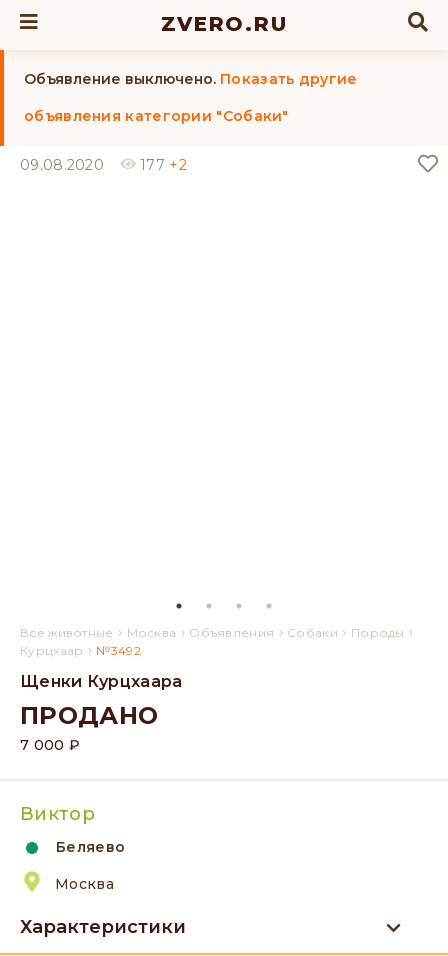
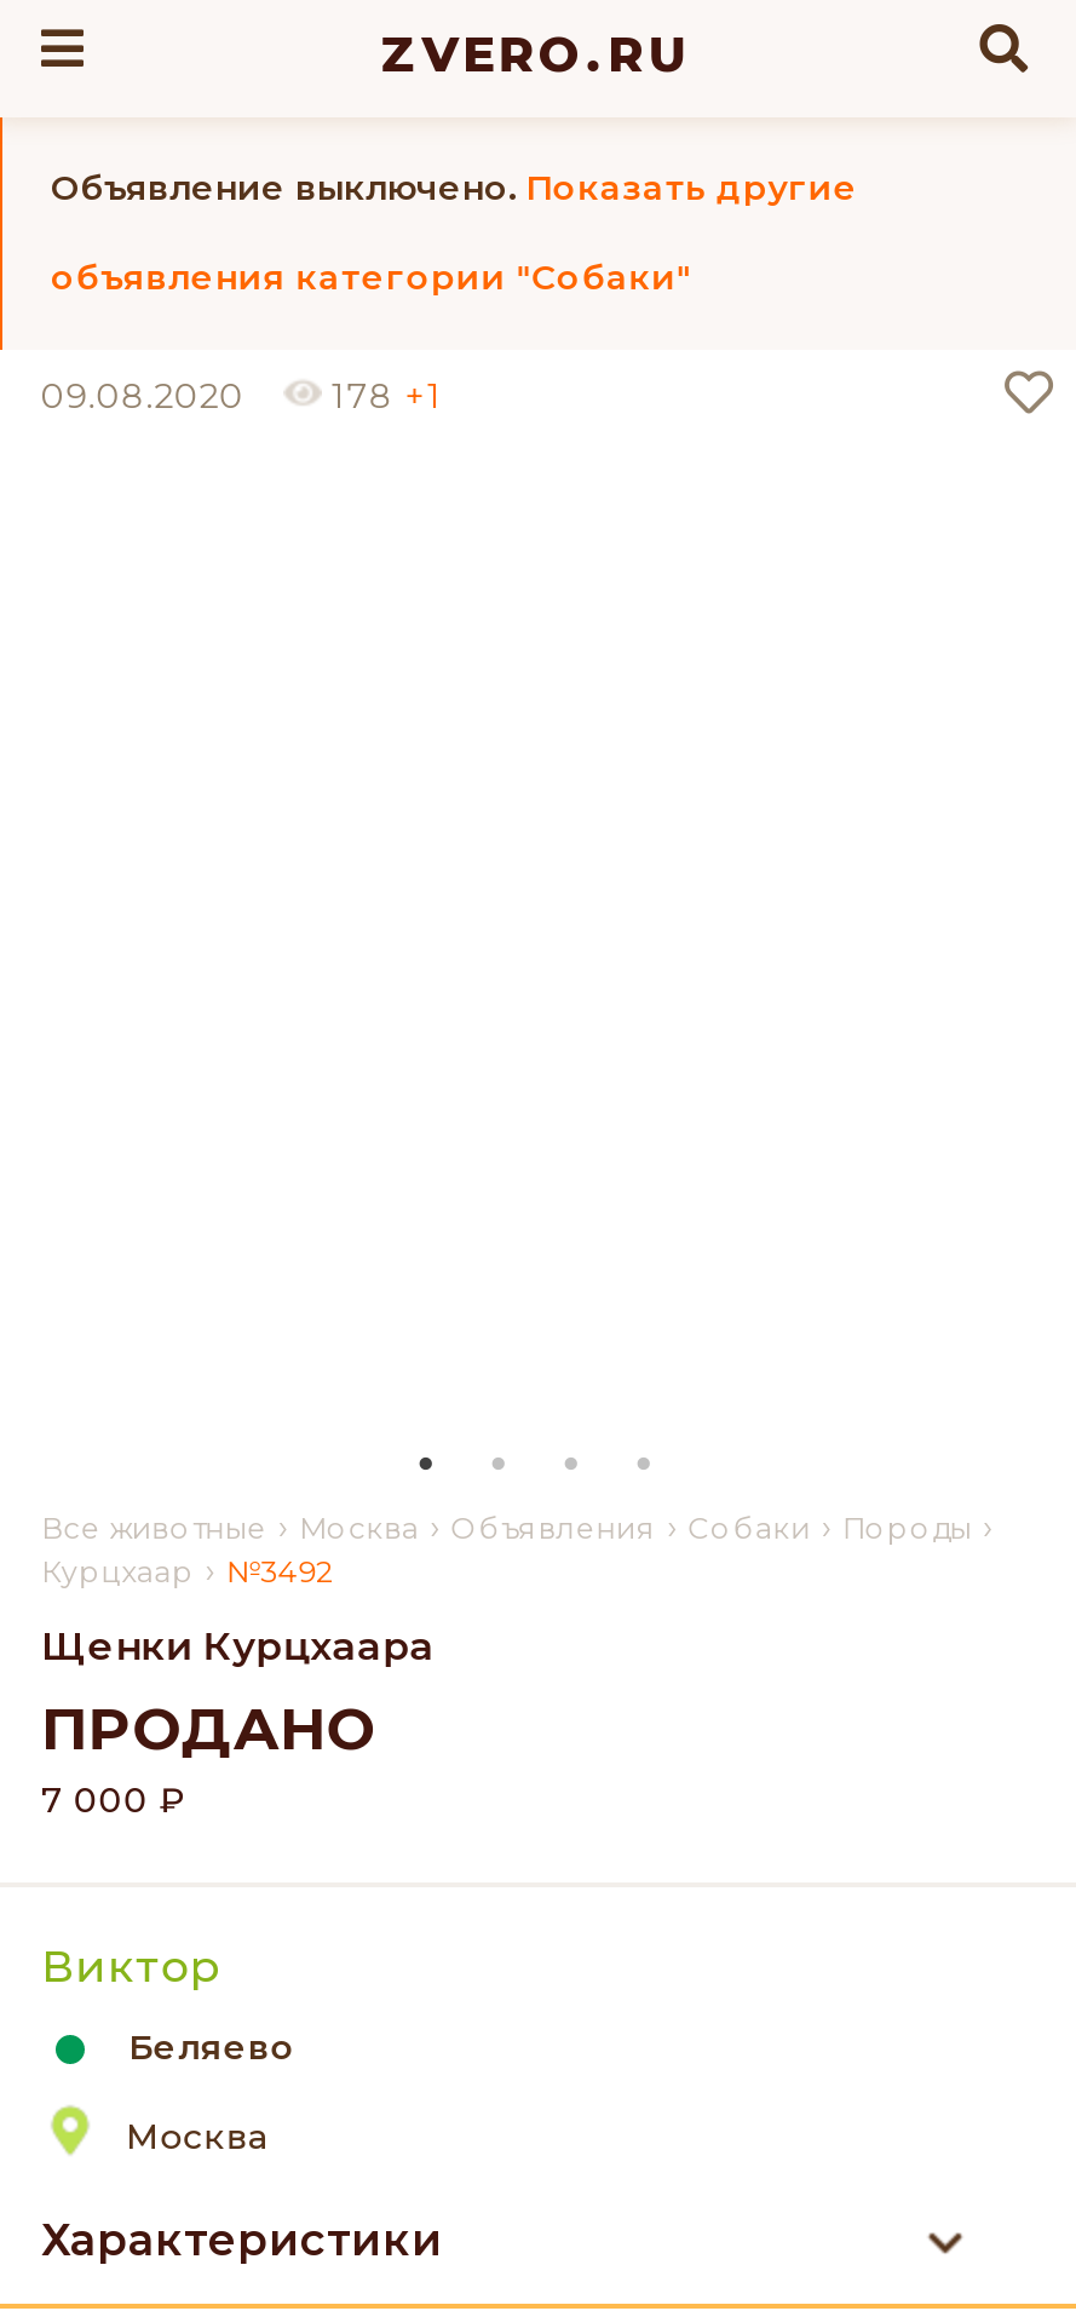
- 09.08.2020 177 +2
+ 09.08.2020 178 +1
